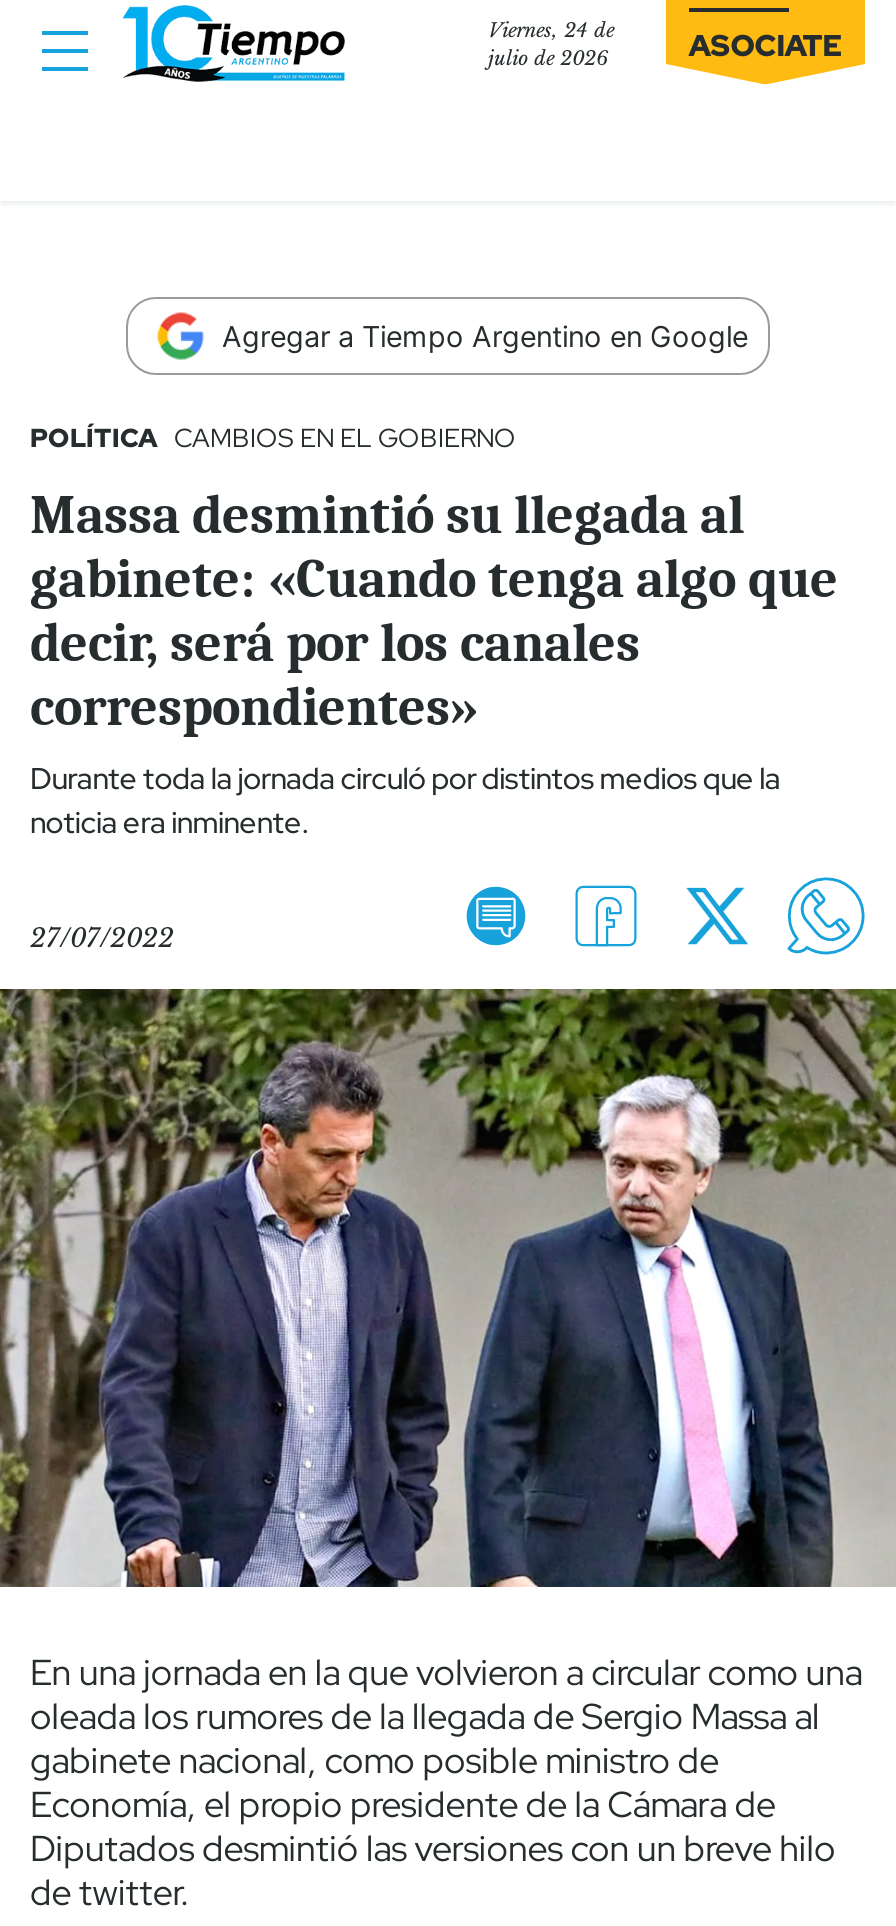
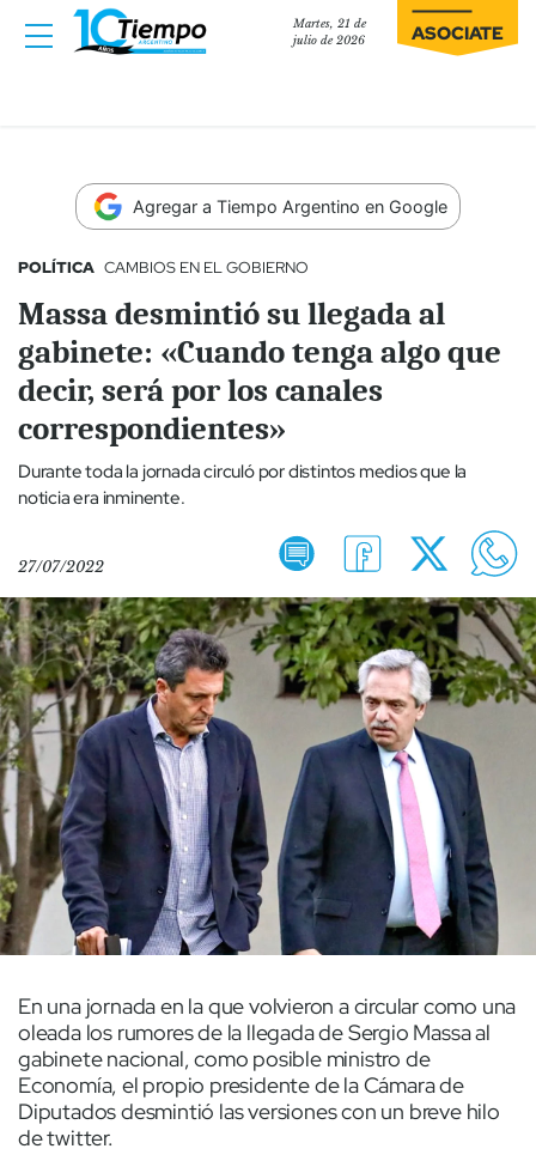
- Viernes, 24 de
+ Martes, 21 de
